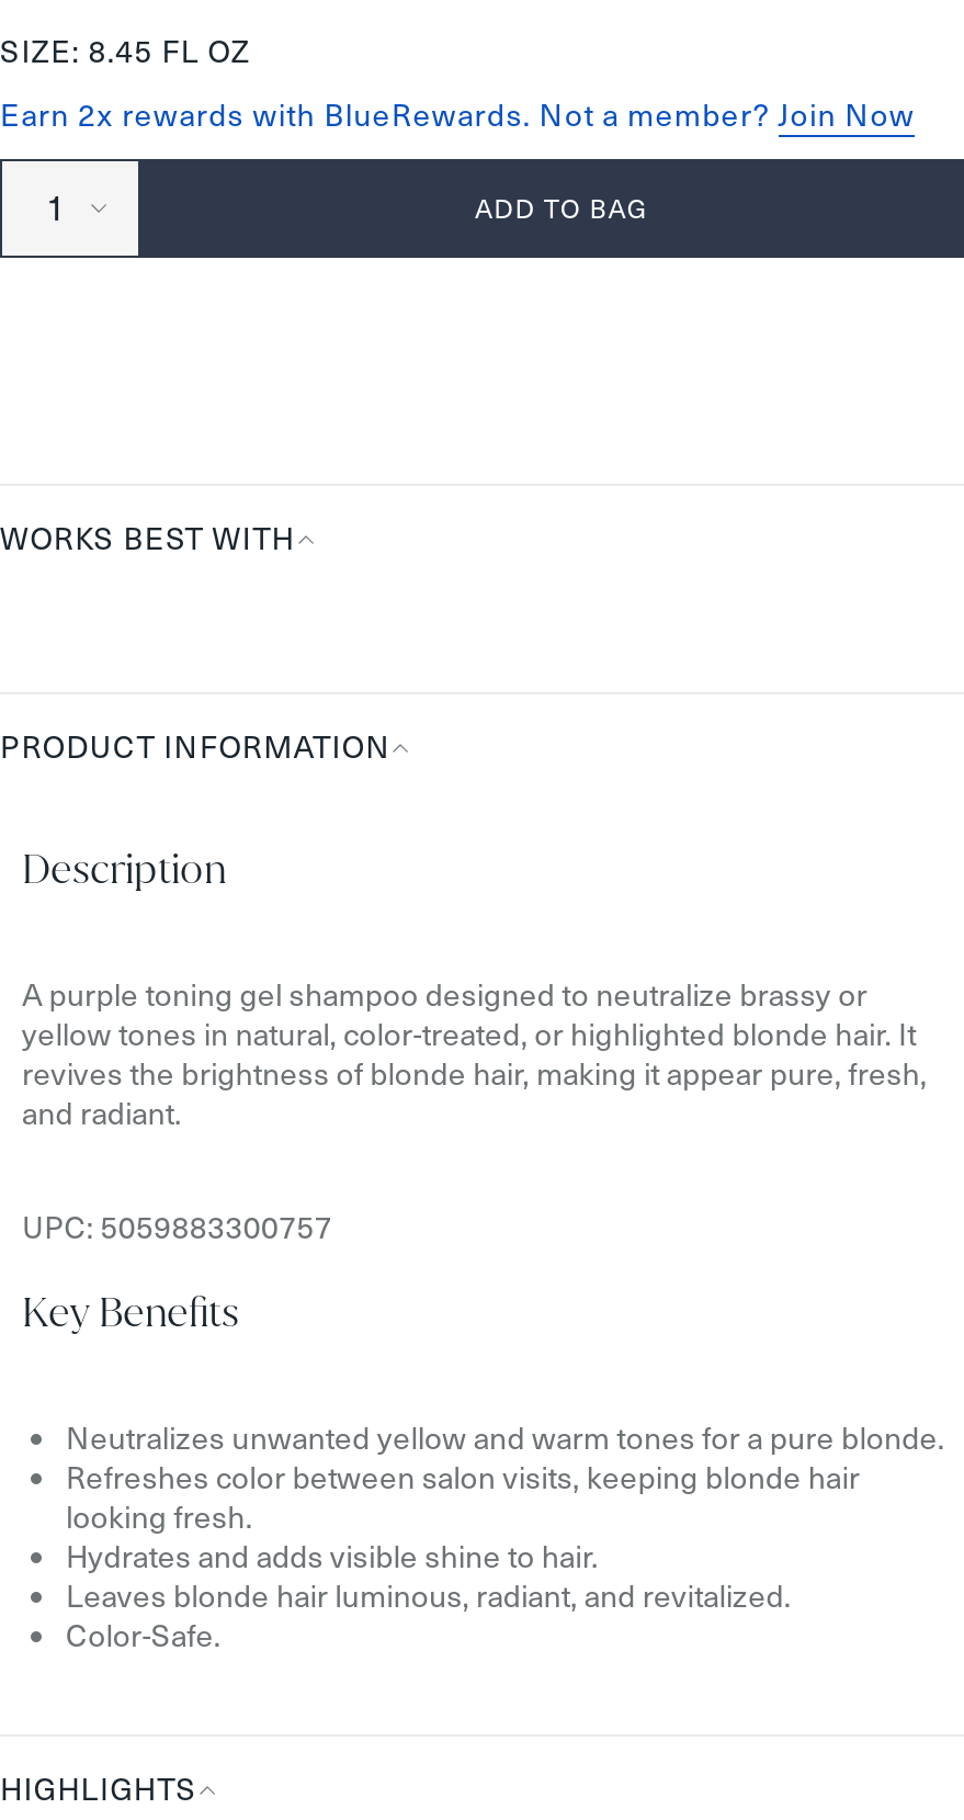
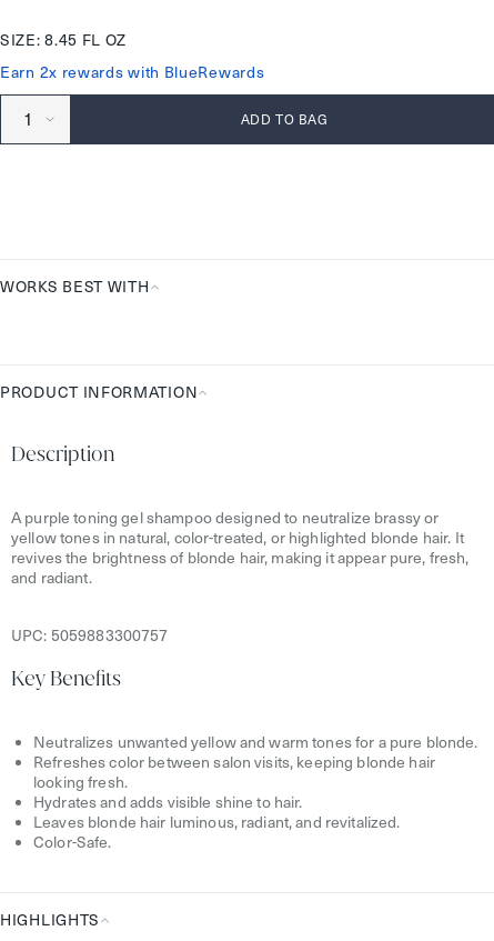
- Earn 2x rewards with BlueRewards. Not a member? Join Now
+ Earn 2x rewards with BlueRewards
